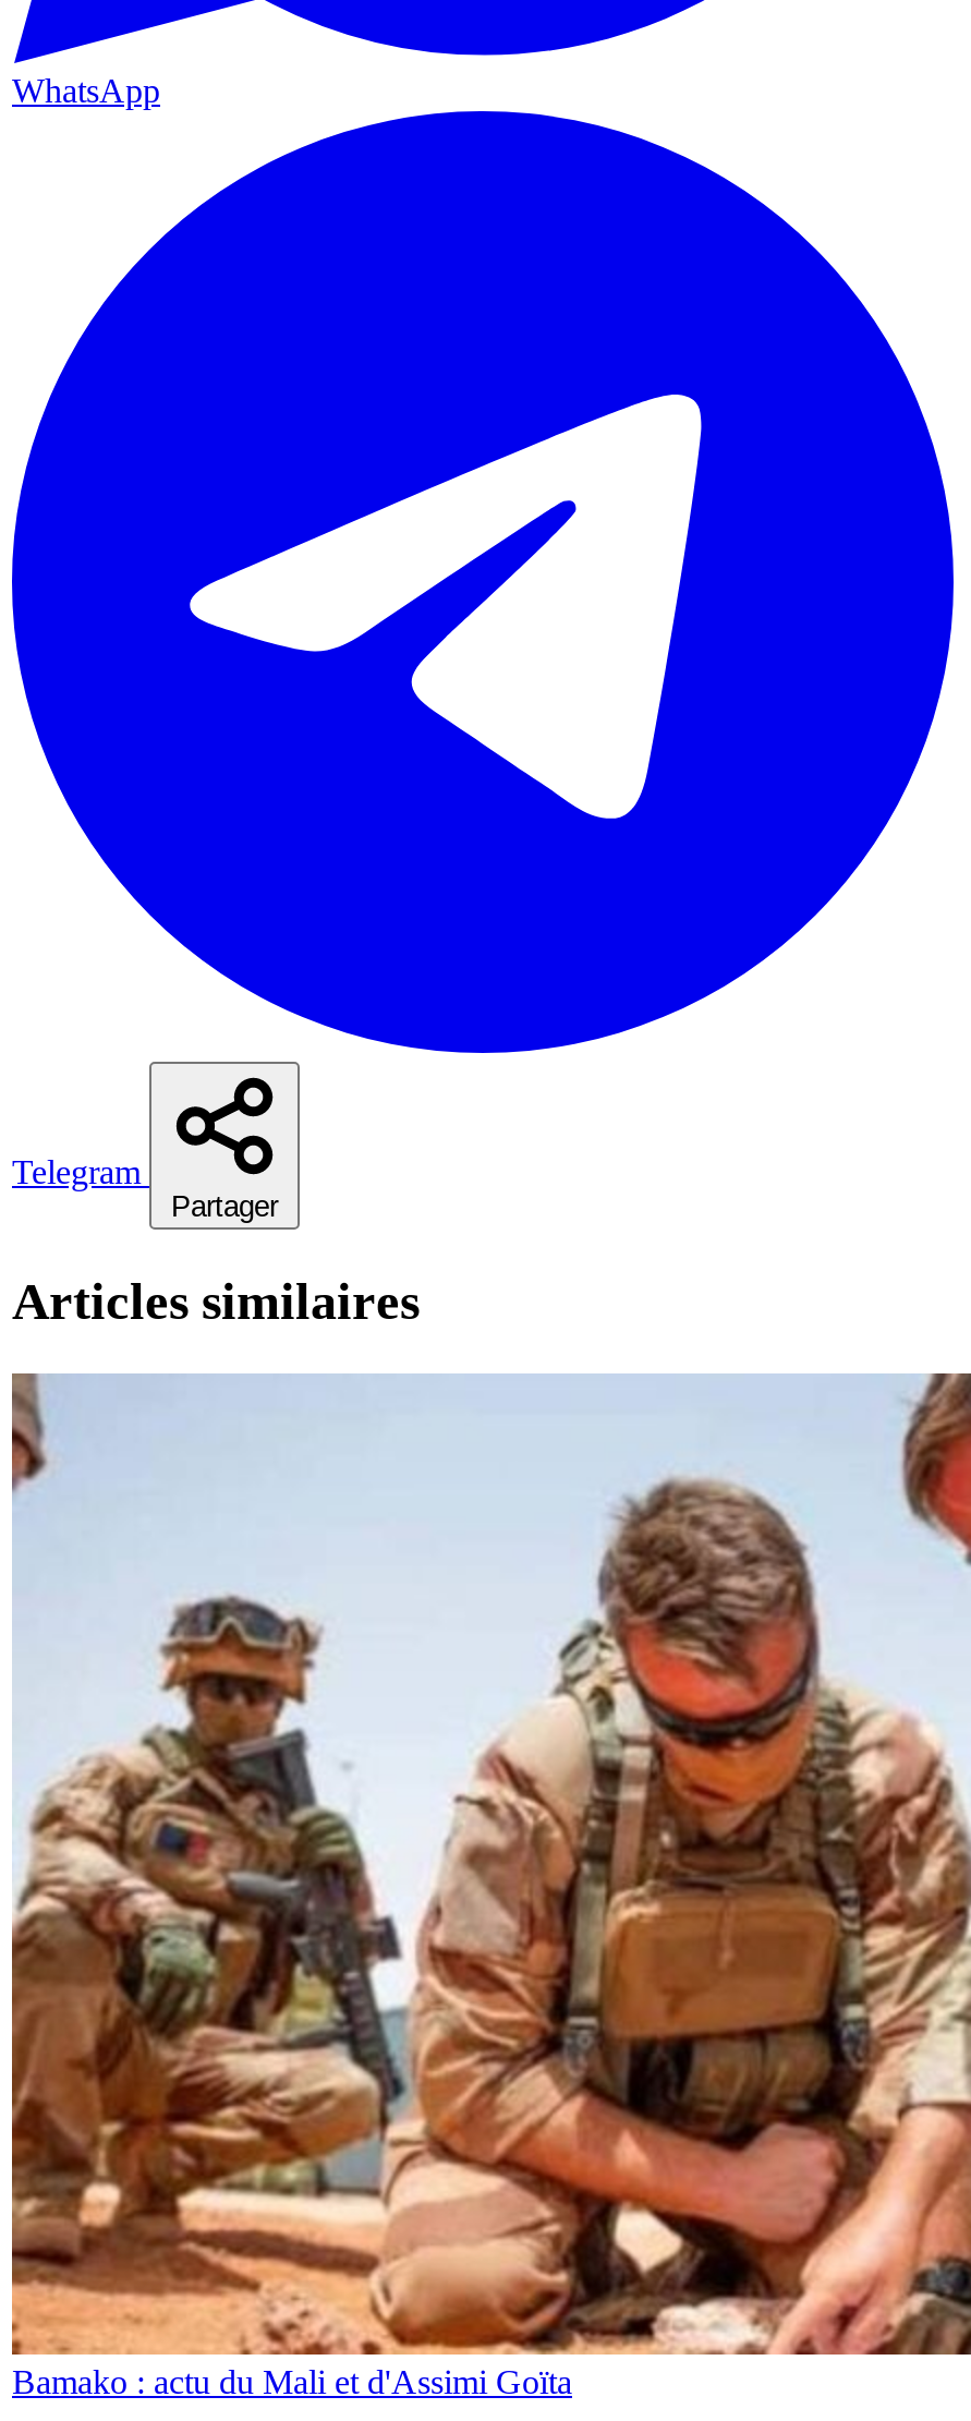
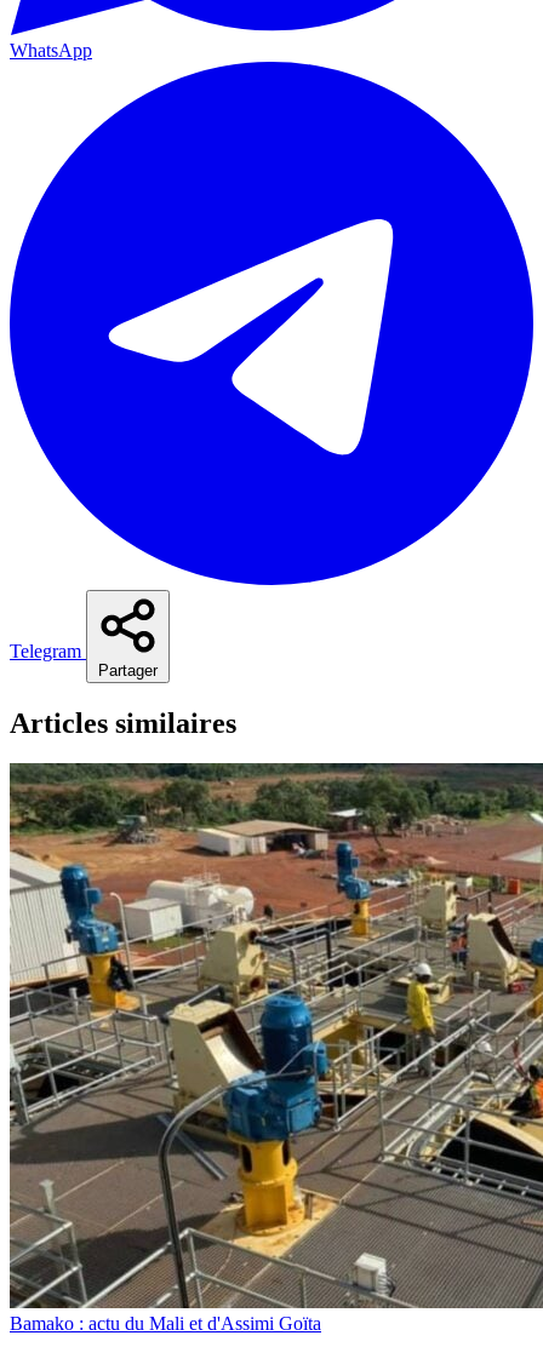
- [image]
+ [image]
